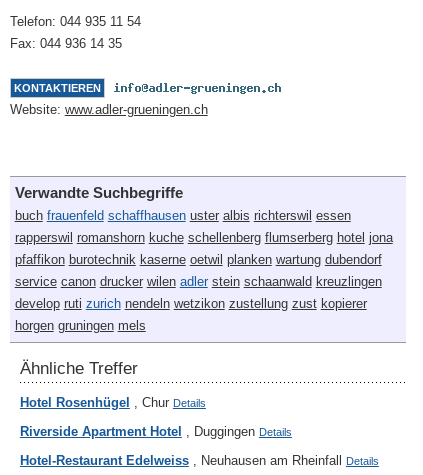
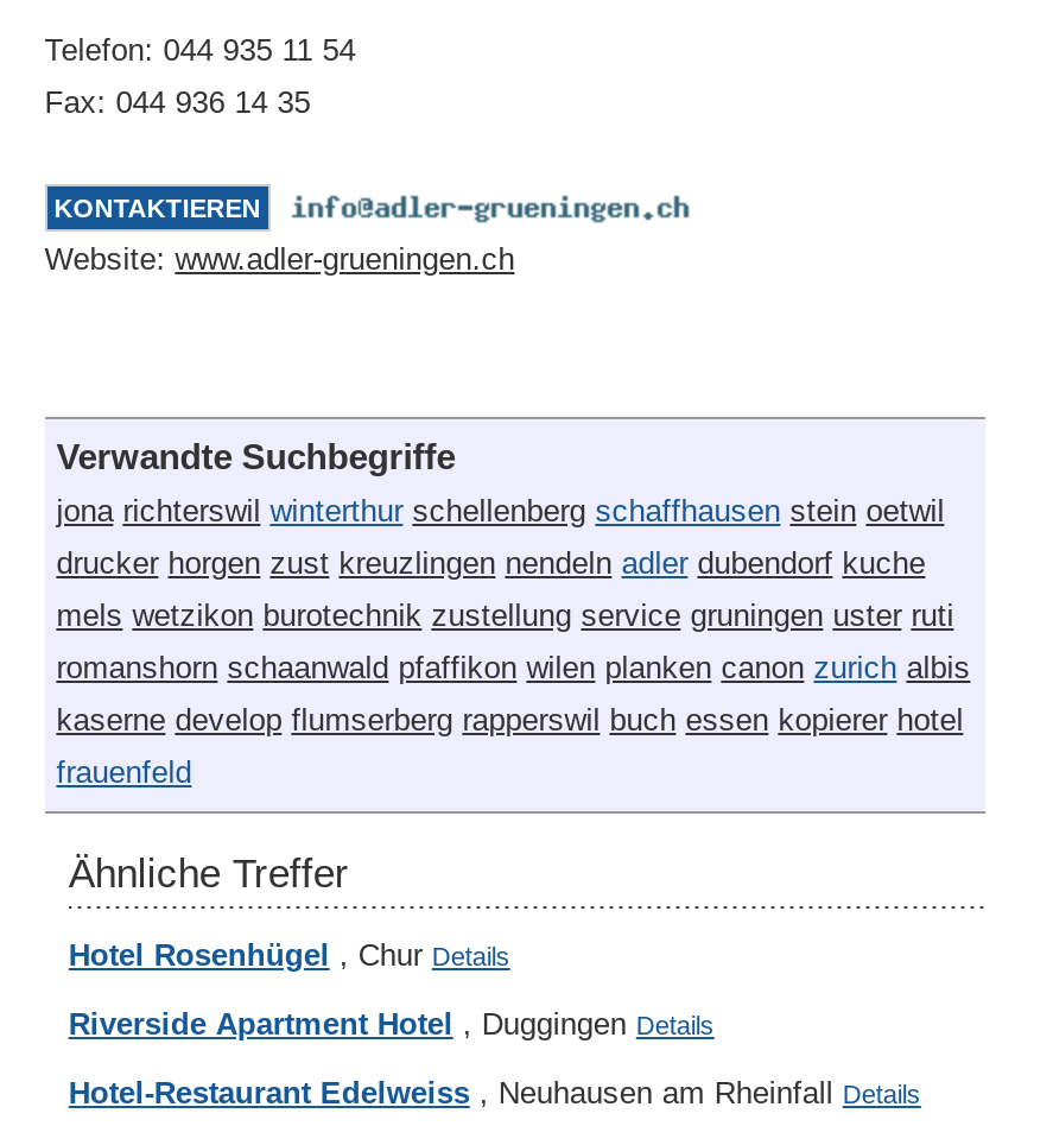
- buch frauenfeld schaffhausen uster albis richterswil essen
+ jona richterswil winterthur schellenberg schaffhausen stein oetwil

- rapperswil romanshorn kuche schellenberg flumserberg hotel jona
+ drucker horgen zust kreuzlingen nendeln adler dubendorf kuche

- pfaffikon burotechnik kaserne oetwil planken wartung dubendorf
+ mels wetzikon burotechnik zustellung service gruningen uster ruti

- service canon drucker wilen adler stein schaanwald kreuzlingen
+ romanshorn schaanwald pfaffikon wilen planken canon zurich albis

- develop ruti zurich nendeln wetzikon zustellung zust kopierer
+ kaserne develop flumserberg rapperswil buch essen kopierer hotel

- horgen gruningen mels
+ frauenfeld
